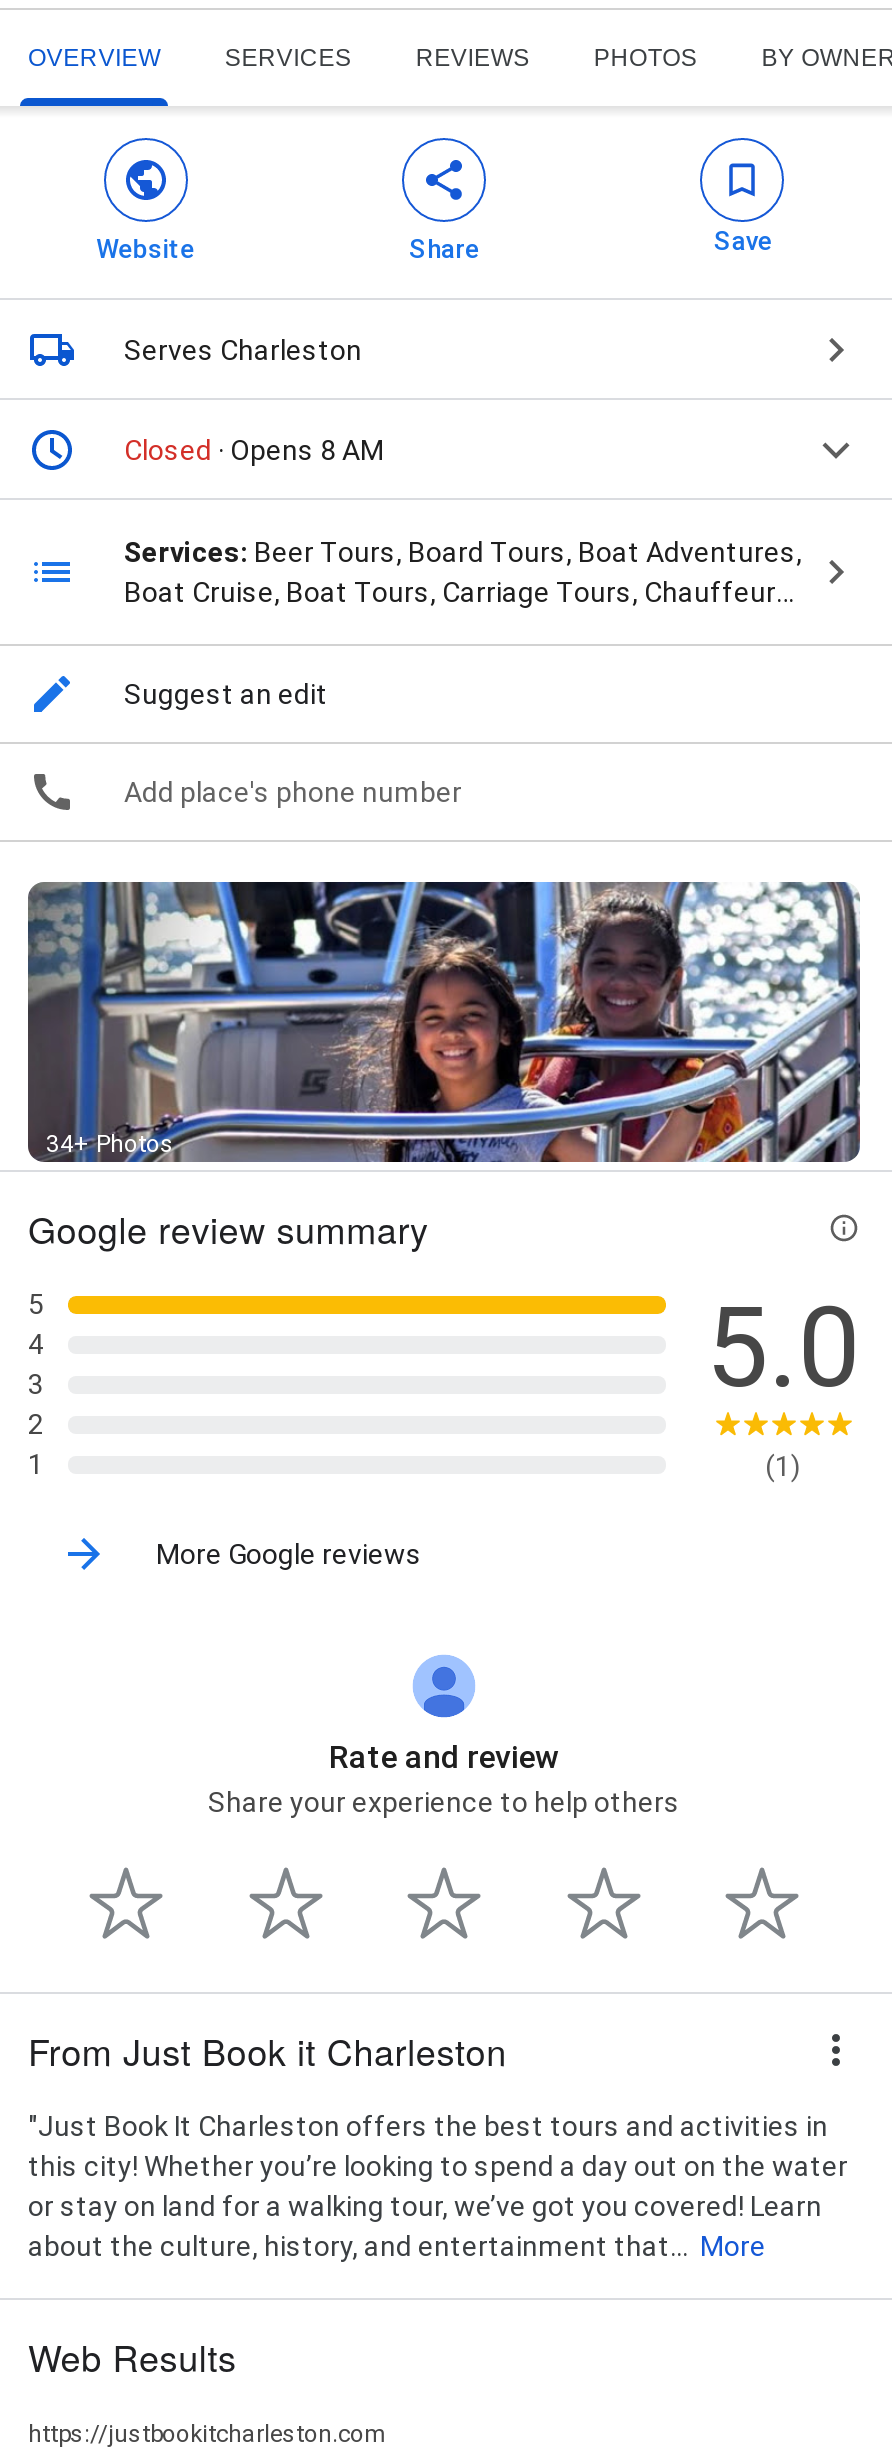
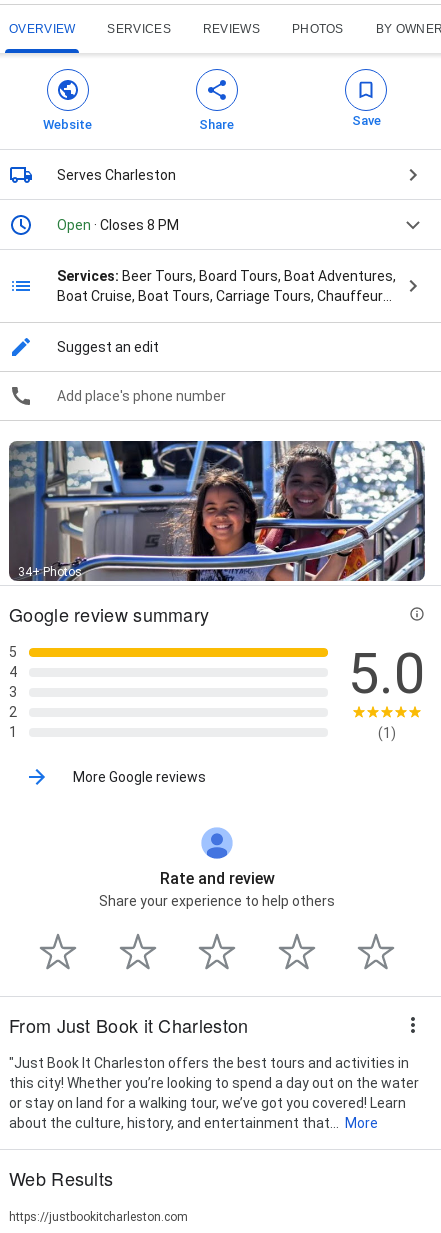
- Closed · Opens 8 AM
+ Open · Closes 8 PM
